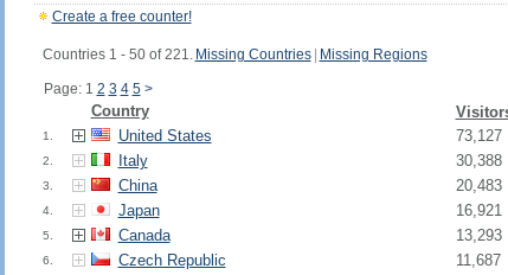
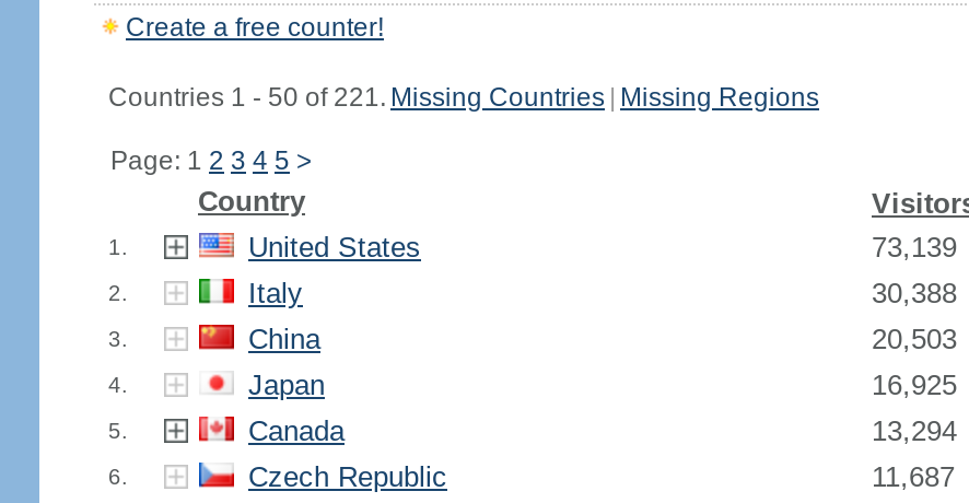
- 73,127
+ 73,139

- 20,483
+ 20,503

- 16,921
+ 16,925

- 13,293
+ 13,294
